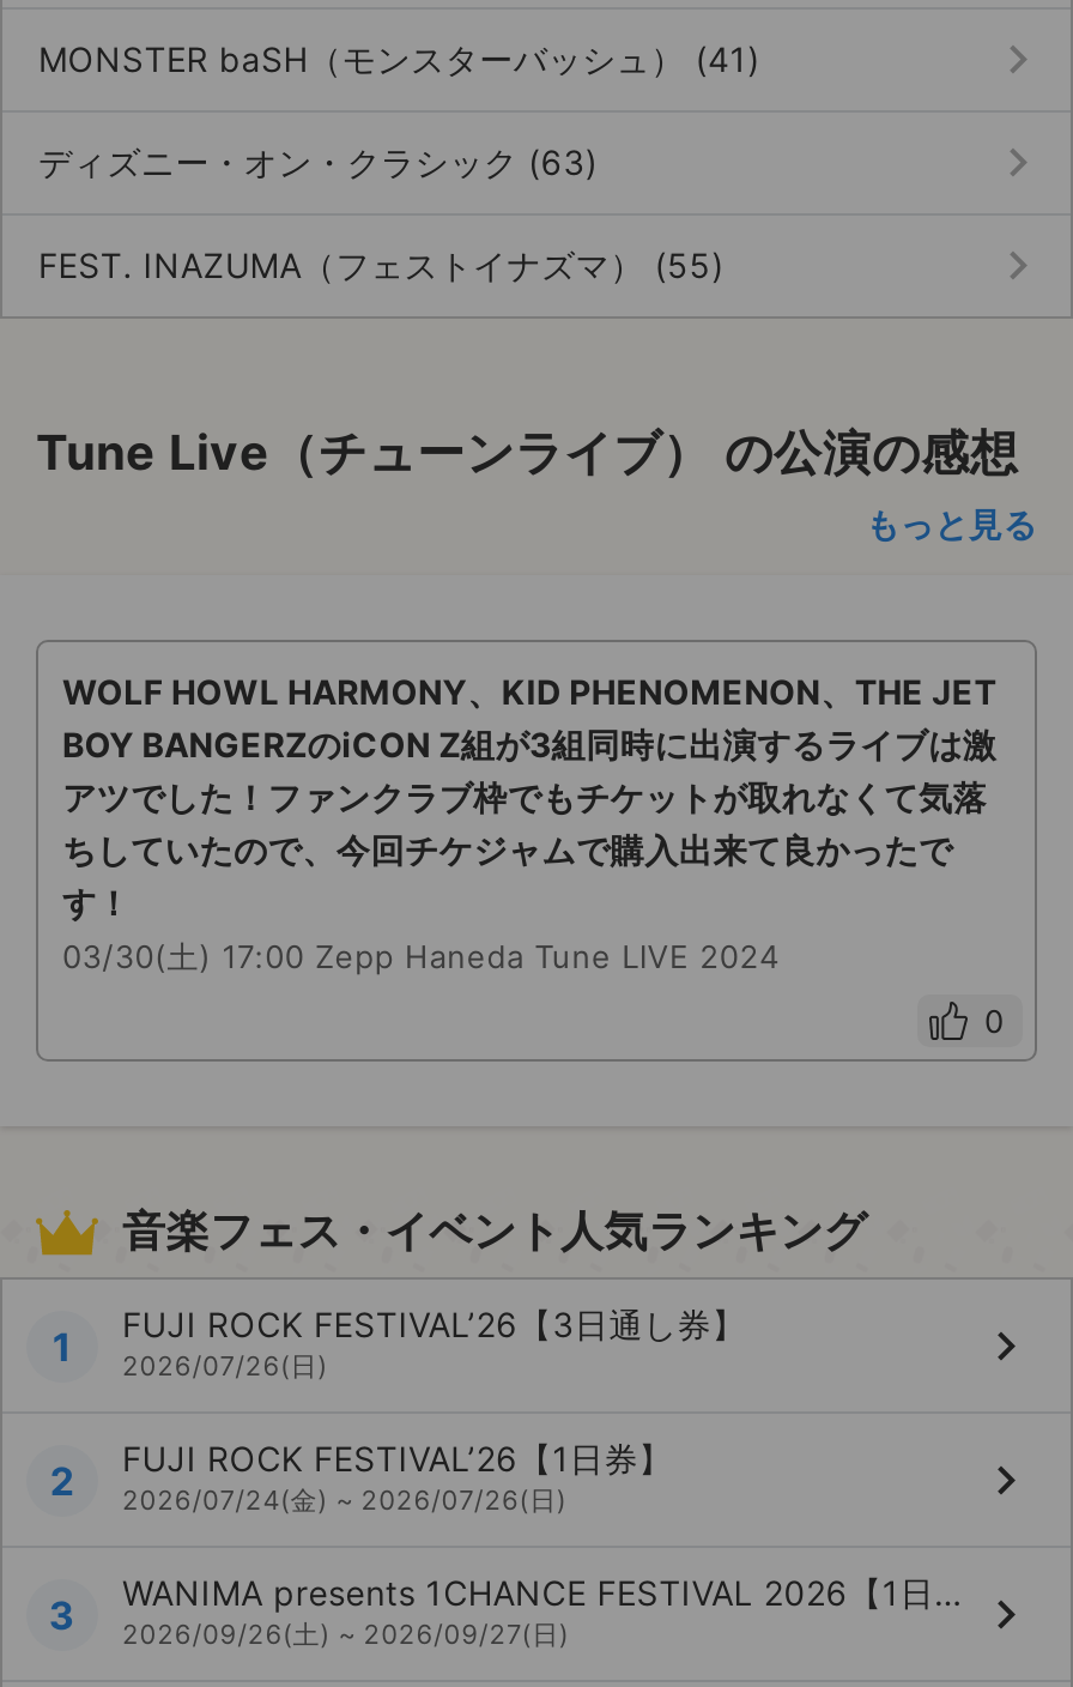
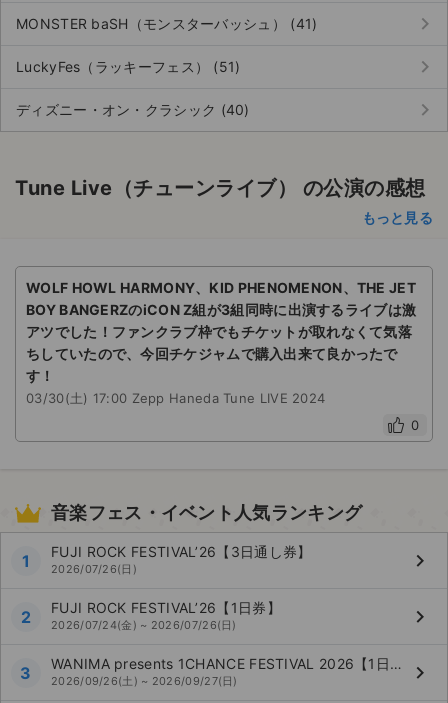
- ディズニー・オン・クラシック (63)
+ LuckyFes（ラッキーフェス） (51)

- FEST. INAZUMA（フェストイナズマ） (55)
+ ディズニー・オン・クラシック (40)
